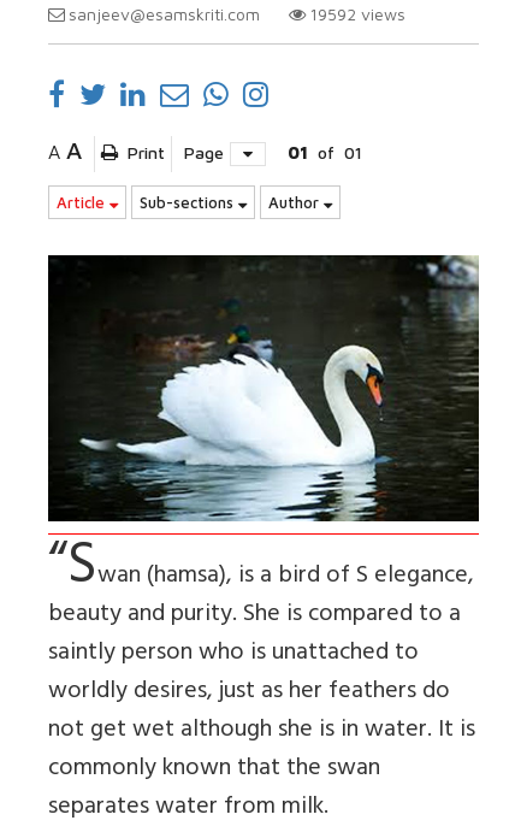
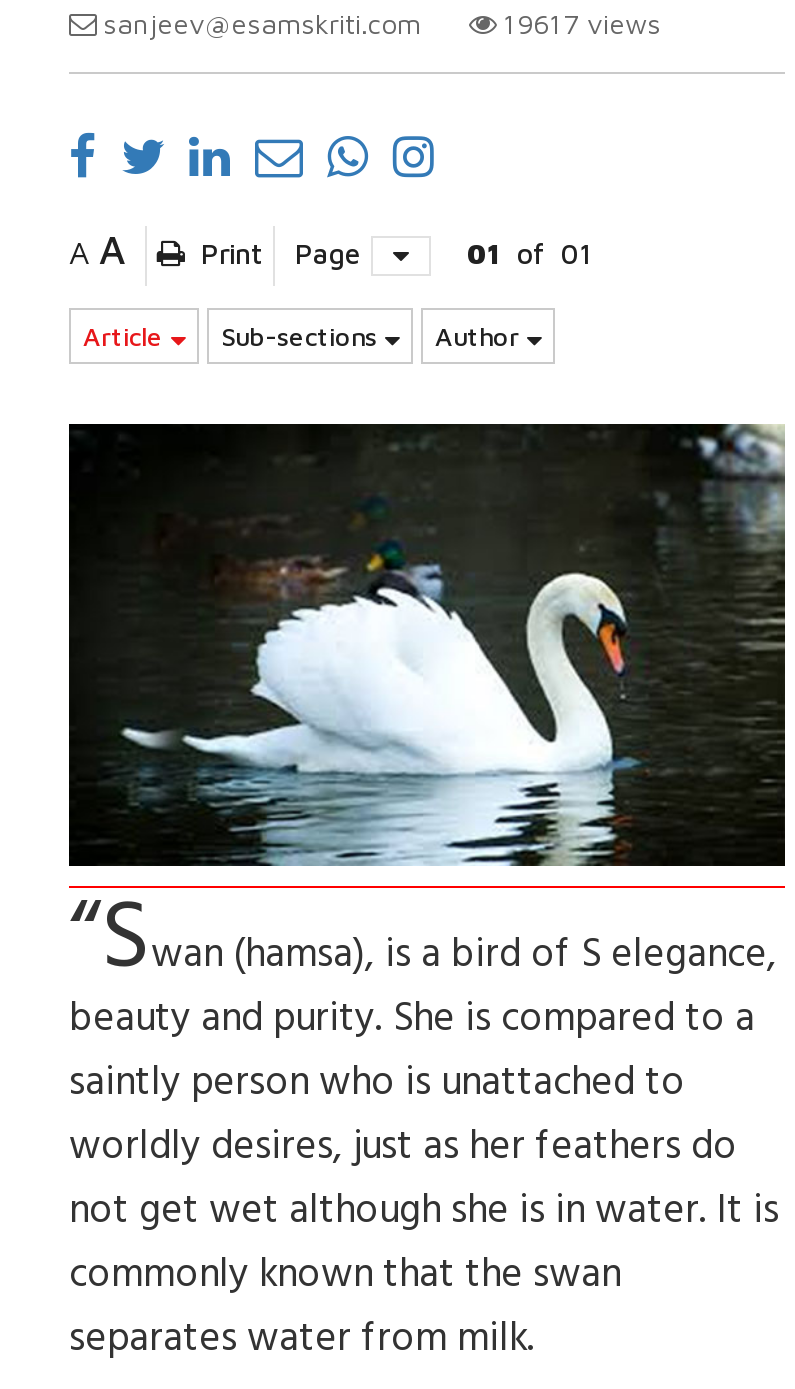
- 19592 views
+ 19617 views
